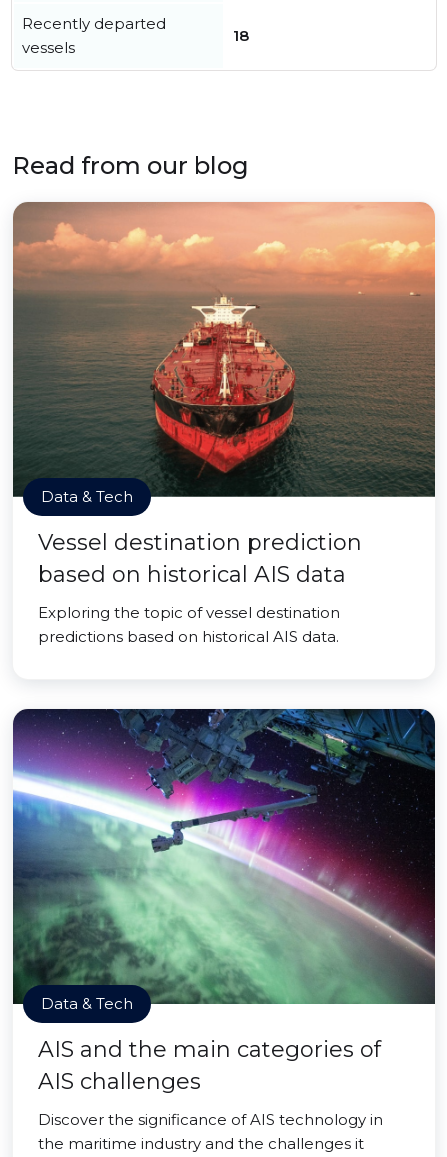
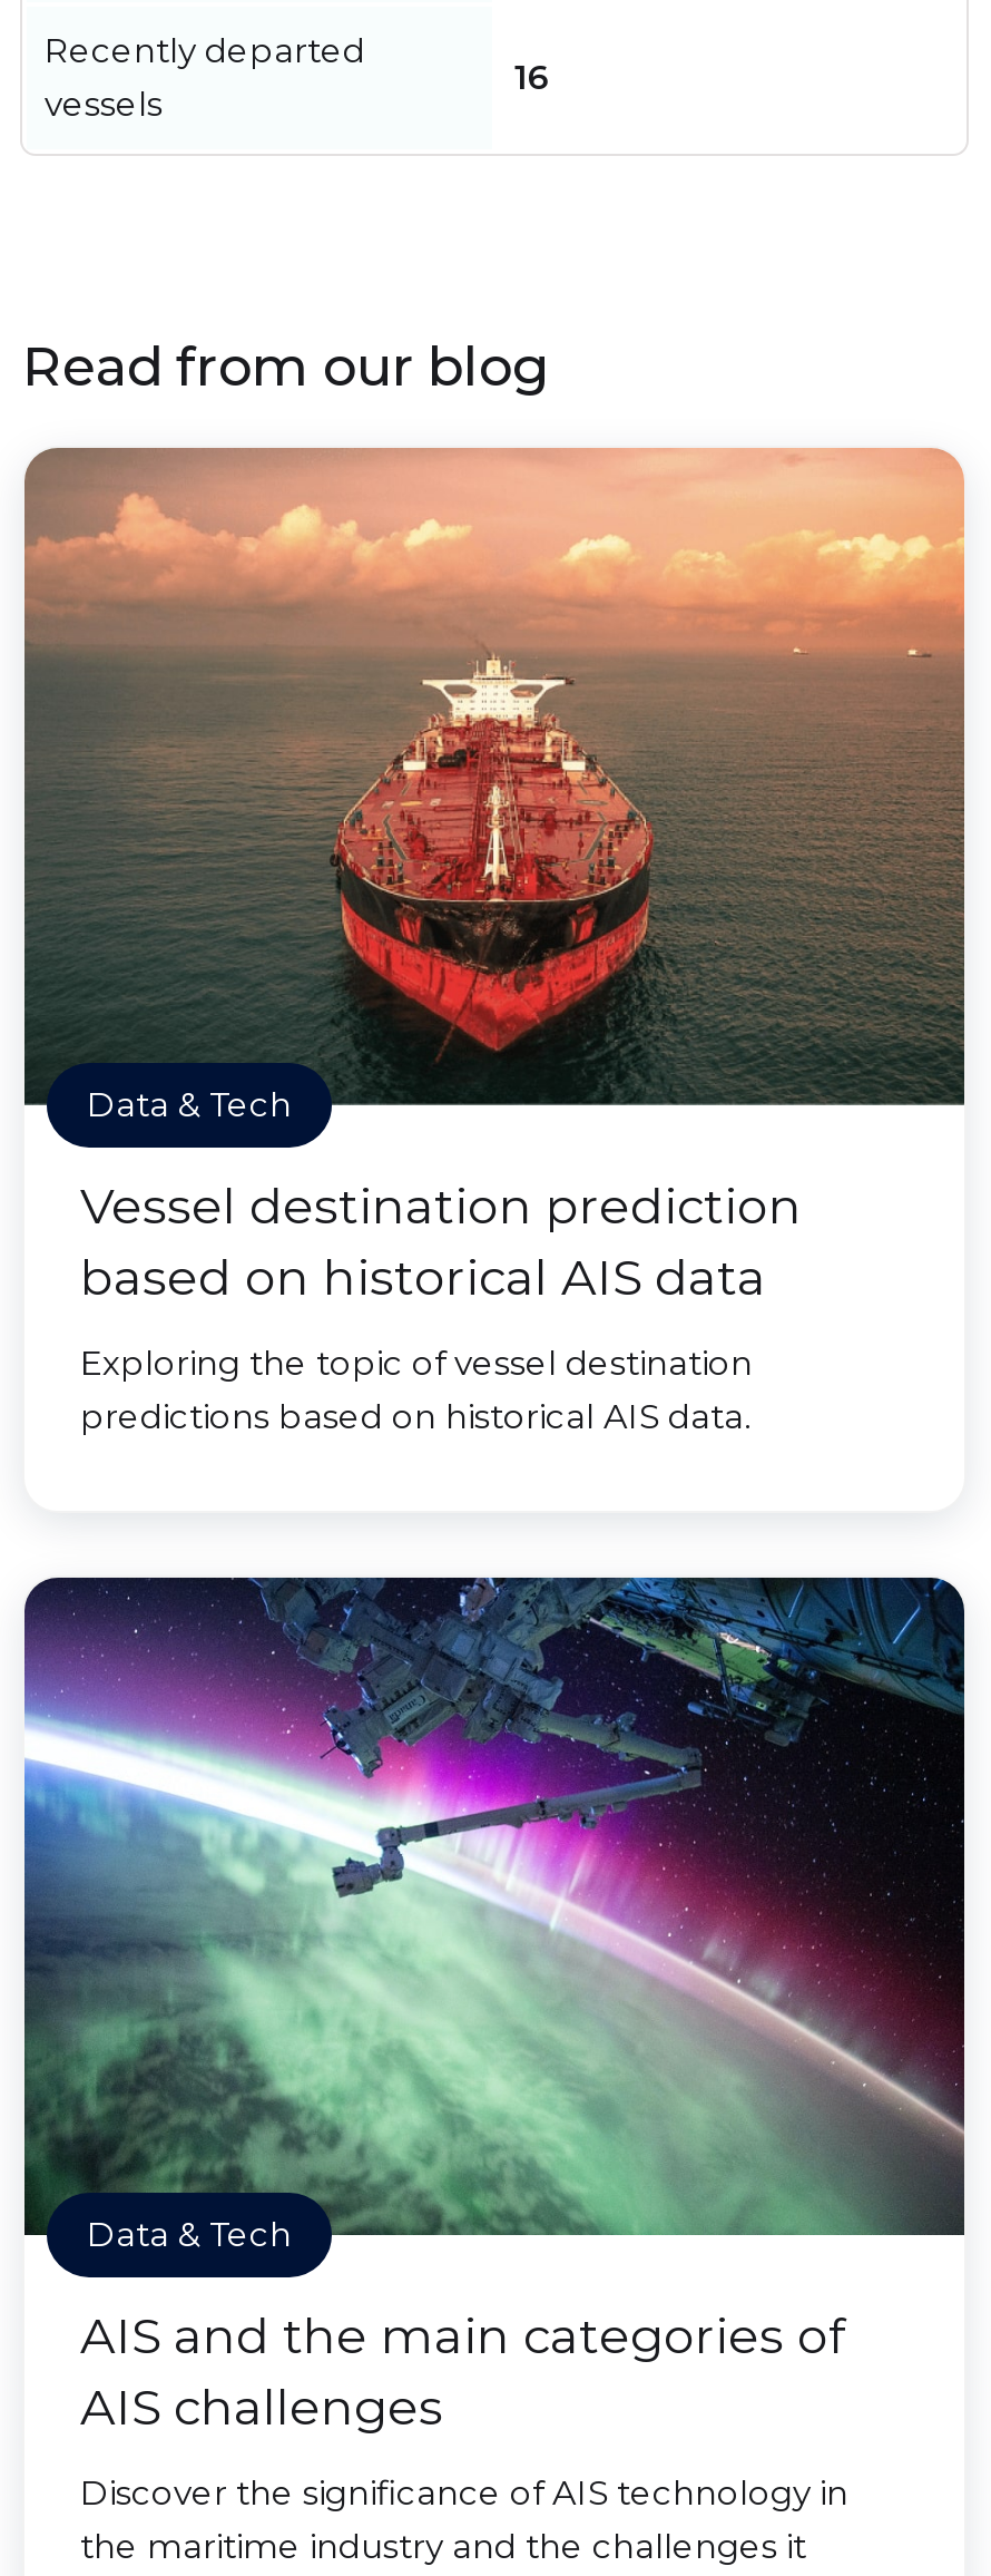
- 18
+ 16
